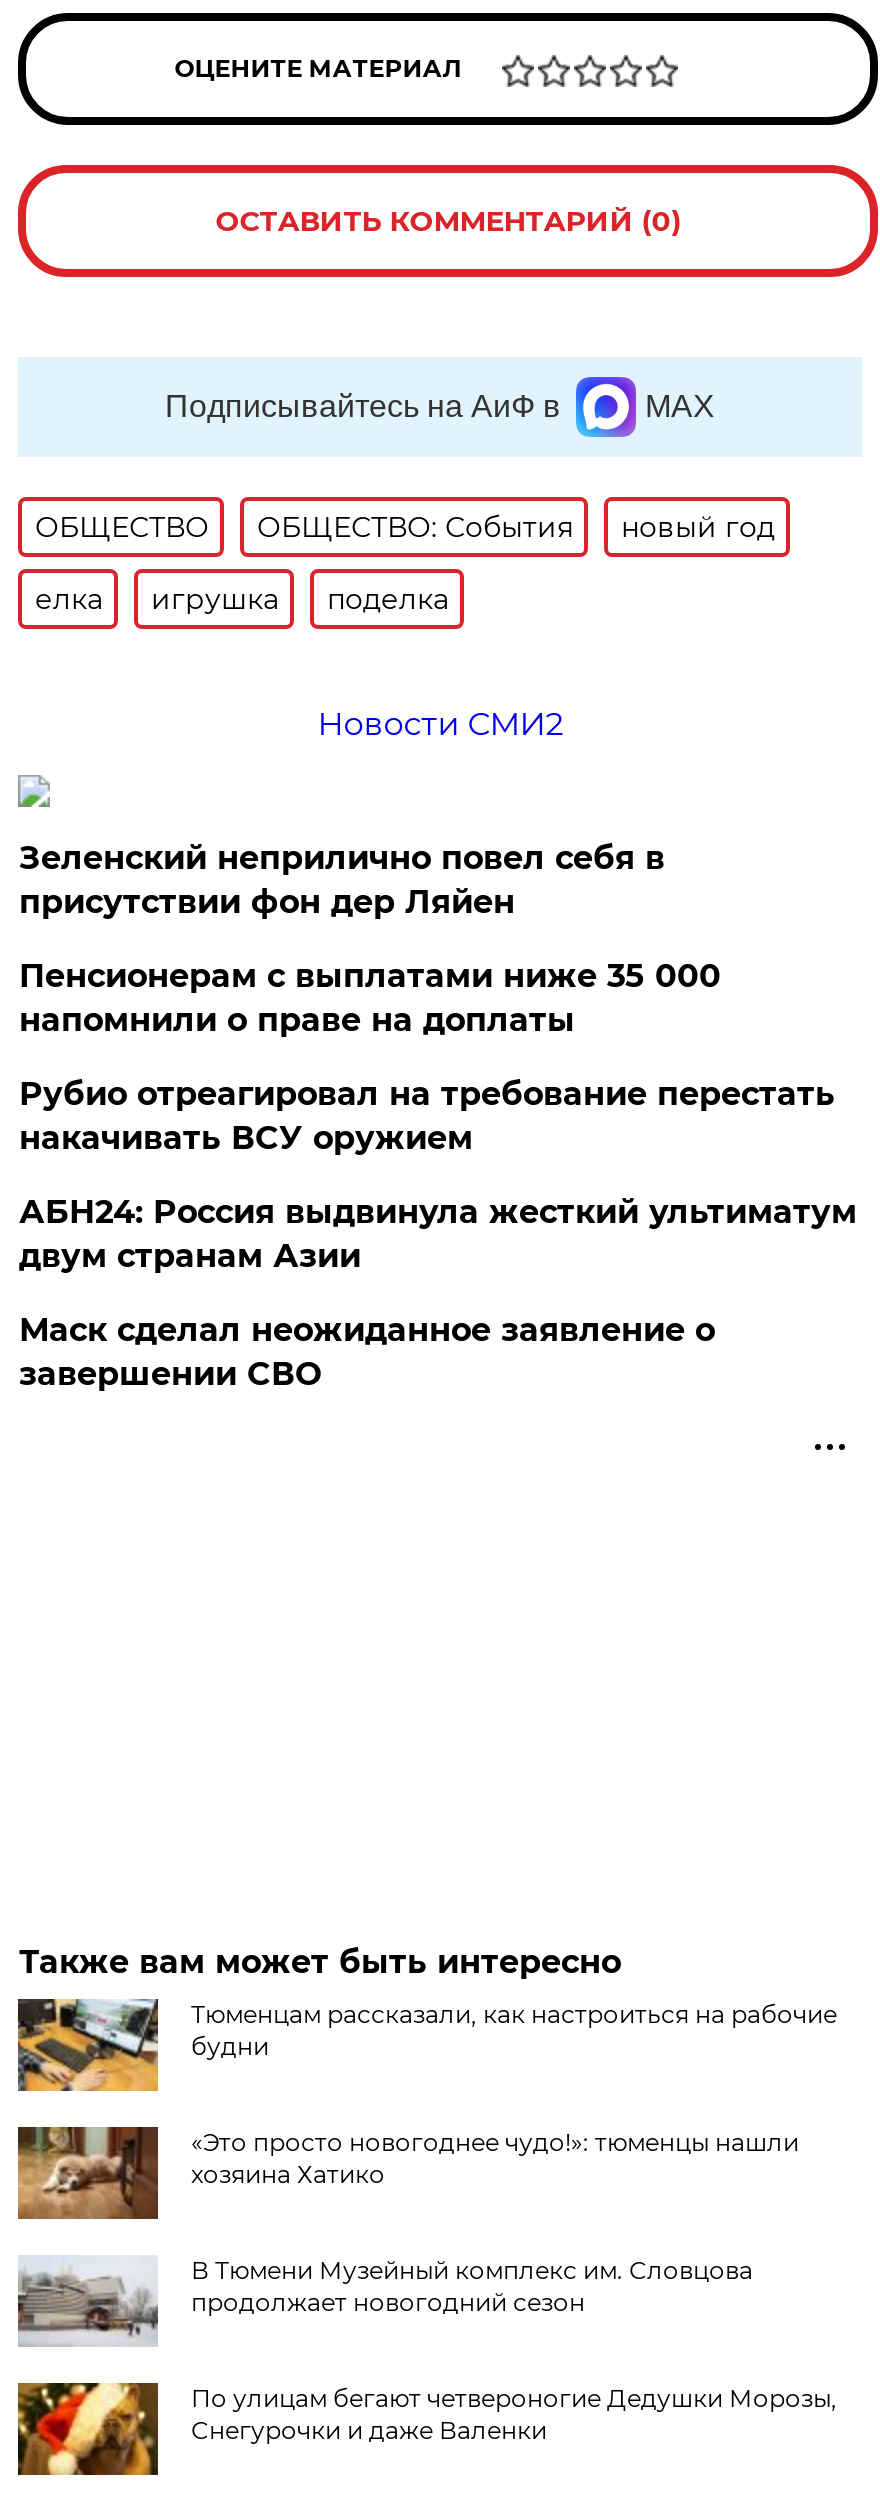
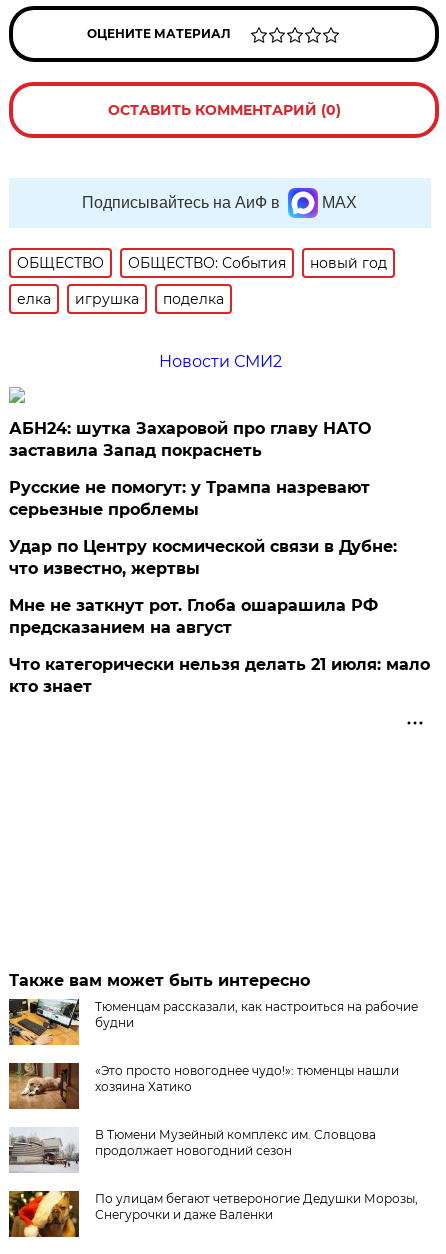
- Зеленский неприлично повел cебя в
- присутствии фон дер Ляйен
+ АБН24: шутка Захаровой про главу НАТО
+ заставила Запад покраснеть

- Пенсионерам с выплатами ниже 35 000
- напомнили о праве на доплаты
+ Русские не помогут: у Трампа назревают
+ серьезные проблемы

- Рубио отреагировал на требование перестать
- накачивать ВСУ оружием
+ Удар по Центру космической связи в Дубне:
+ что известно, жертвы

- АБН24: Россия выдвинула жесткий ультиматум
- двум странам Азии
+ Мне не заткнут рот. Глоба ошарашила РФ
+ предсказанием на август

- Маск сделал неожиданное заявление о
- завершении СВО
+ Что категорически нельзя делать 21 июля: мало
+ кто знает
